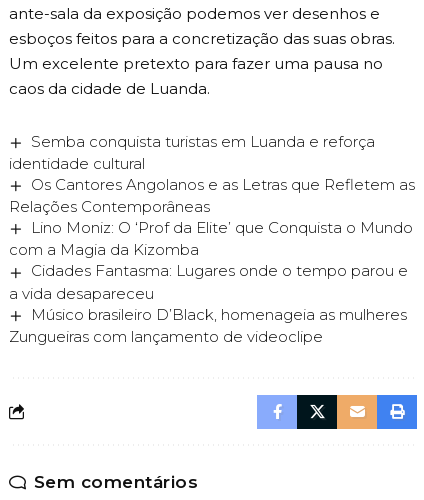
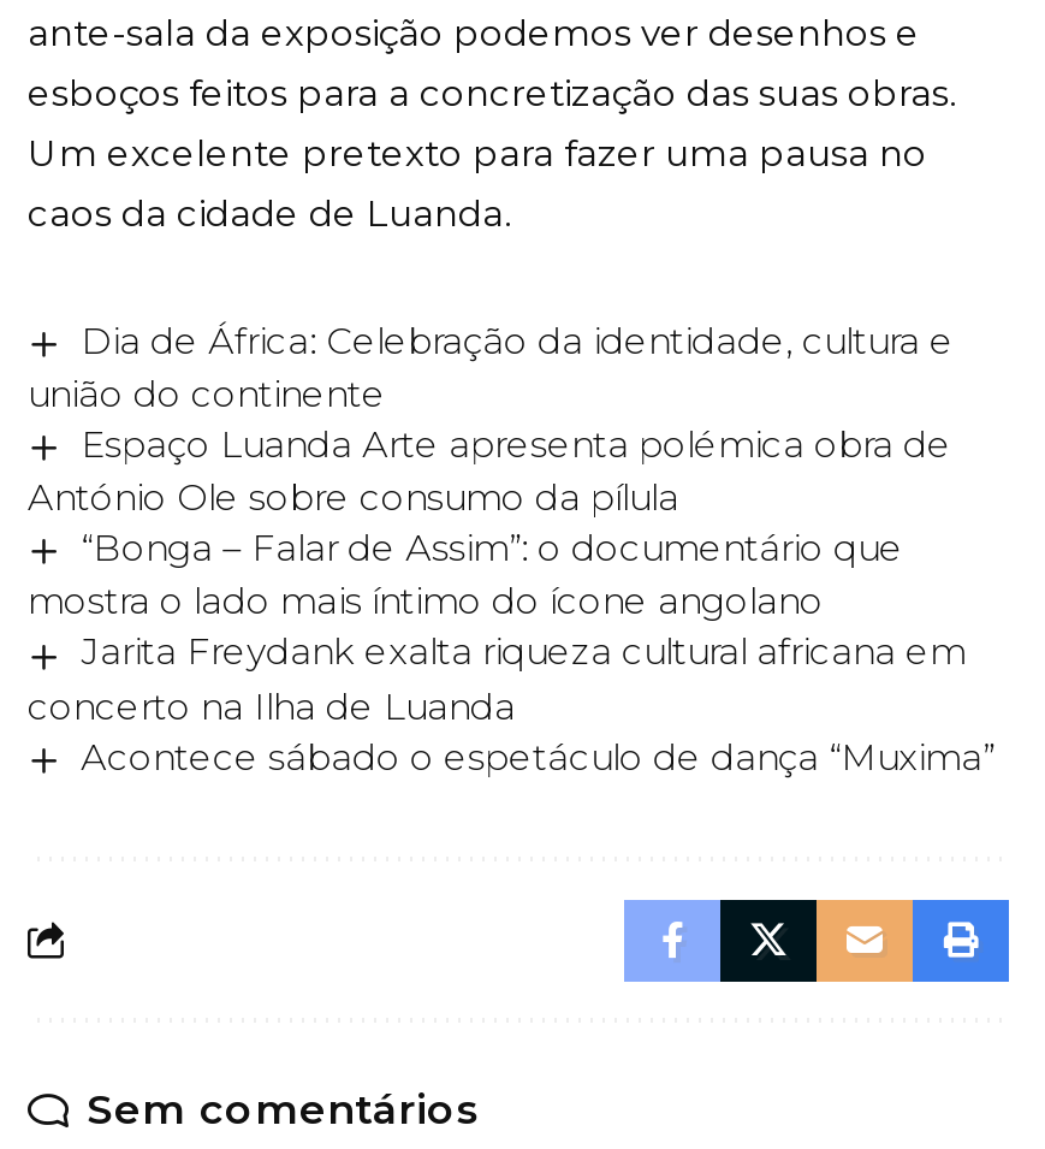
- Semba conquista turistas em Luanda e reforça
- identidade cultural
- Os Cantores Angolanos e as Letras que Refletem as
- Relações Contemporâneas
- Lino Moniz: O ‘Prof da Elite’ que Conquista o Mundo
- com a Magia da Kizomba
- Cidades Fantasma: Lugares onde o tempo parou e
- a vida desapareceu
- Músico brasileiro D’Black, homenageia as mulheres
- Zungueiras com lançamento de videoclipe
+ Dia de África: Celebração da identidade, cultura e
+ união do continente
+ Espaço Luanda Arte apresenta polémica obra de
+ António Ole sobre consumo da pílula
+ “Bonga – Falar de Assim”: o documentário que
+ mostra o lado mais íntimo do ícone angolano
+ Jarita Freydank exalta riqueza cultural africana em
+ concerto na Ilha de Luanda
+ Acontece sábado o espetáculo de dança “Muxima”
